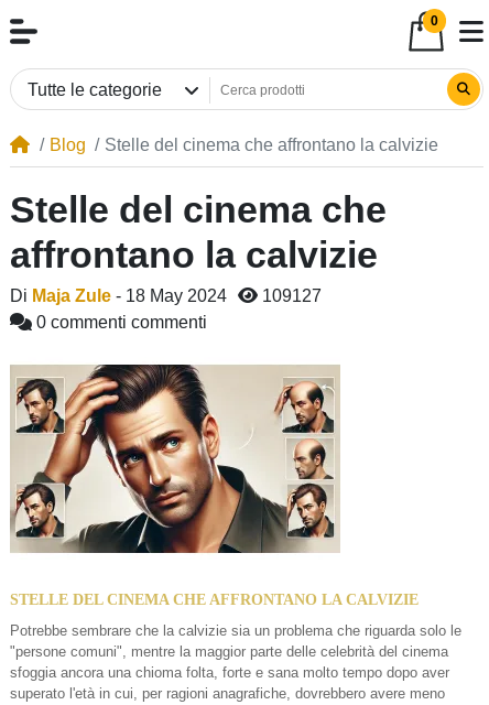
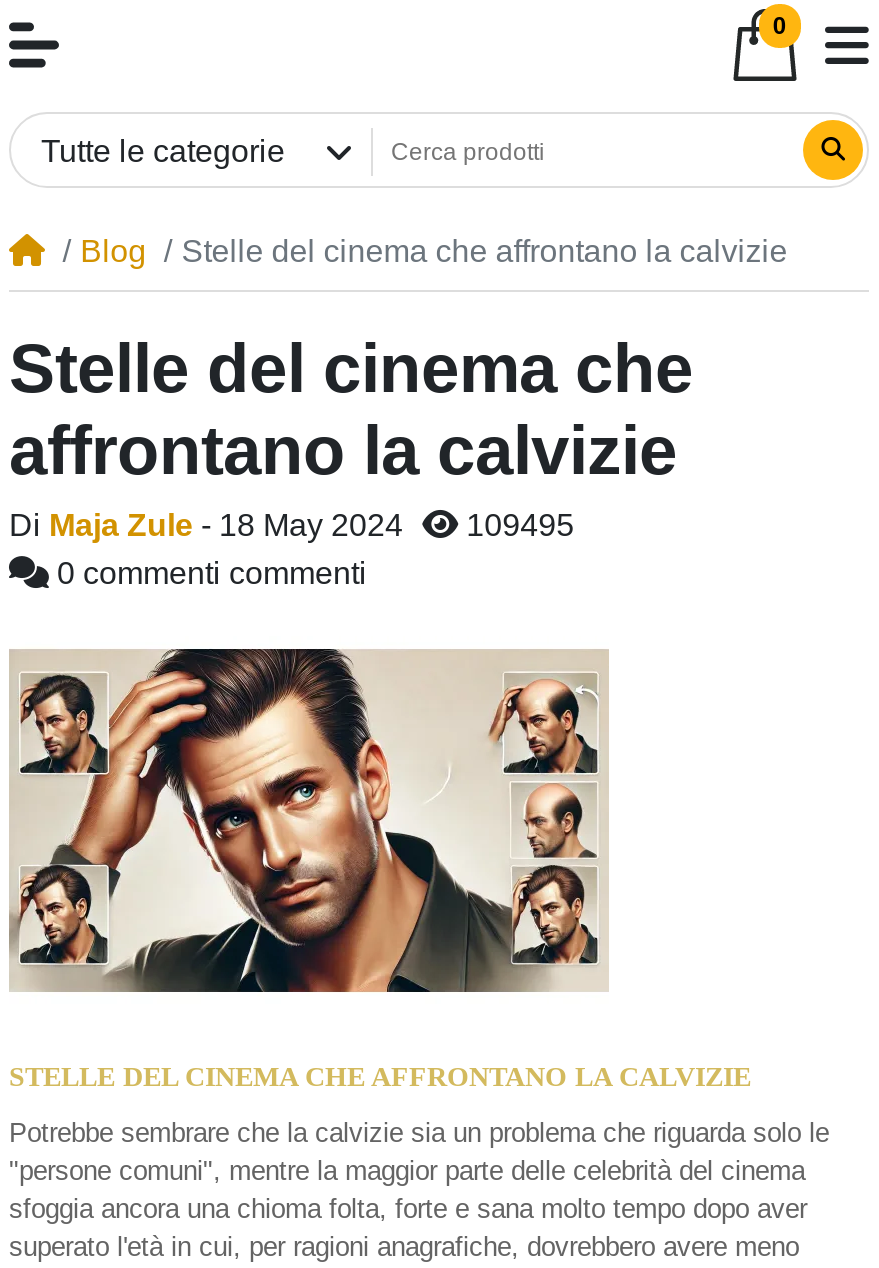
- Di Maja Zule - 18 May 2024 109127
+ Di Maja Zule - 18 May 2024 109495
